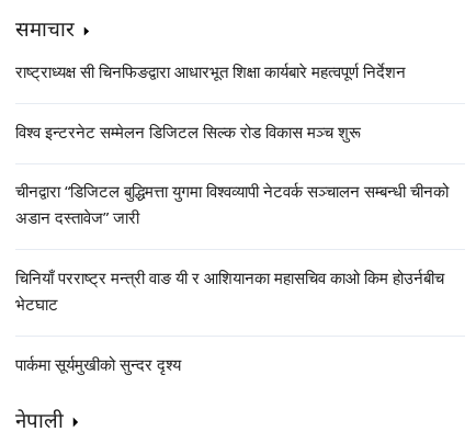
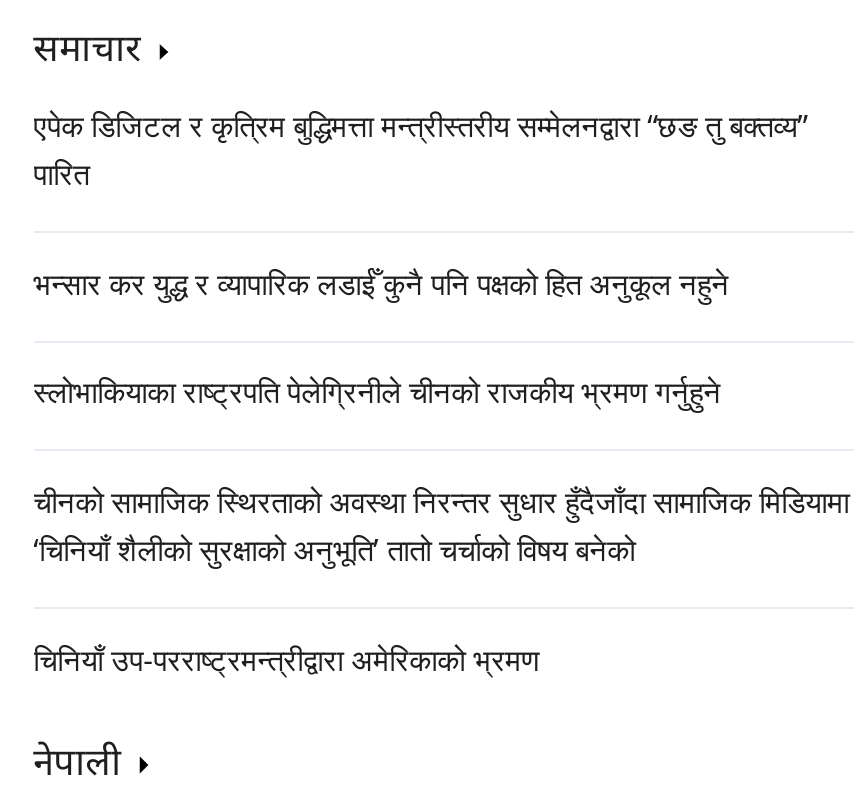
- राष्ट्राध्यक्ष सी चिनफिङद्वारा आधारभूत शिक्षा कार्यबारे महत्वपूर्ण निर्देशन
+ एपेक डिजिटल र कृत्रिम बुद्धिमत्ता मन्त्रीस्तरीय सम्मेलनद्वारा “छङ तु बक्तव्य”
+ पारित

- विश्व इन्टरनेट सम्मेलन डिजिटल सिल्क रोड विकास मञ्च शुरू
+ भन्सार कर युद्ध र व्यापारिक लडाईँ कुनै पनि पक्षको हित अनुकूल नहुने

- चीनद्वारा “डिजिटल बुद्धिमत्ता युगमा विश्वव्यापी नेटवर्क सञ्चालन सम्बन्धी चीनको
- अडान दस्तावेज” जारी
+ स्लोभाकियाका राष्ट्रपति पेलेग्रिनीले चीनको राजकीय भ्रमण गर्नुहुने

- चिनियाँ परराष्ट्र मन्त्री वाङ यी र आशियानका महासचिव काओ किम होउर्नबीच
- भेटघाट
+ चीनको सामाजिक स्थिरताको अवस्था निरन्तर सुधार हुँदैजाँदा सामाजिक मिडियामा
+ ‘चिनियाँ शैलीको सुरक्षाको अनुभूति’ तातो चर्चाको विषय बनेको

- पार्कमा सूर्यमुखीको सुन्दर दृश्य
+ चिनियाँ उप-परराष्ट्रमन्त्रीद्वारा अमेरिकाको भ्रमण
